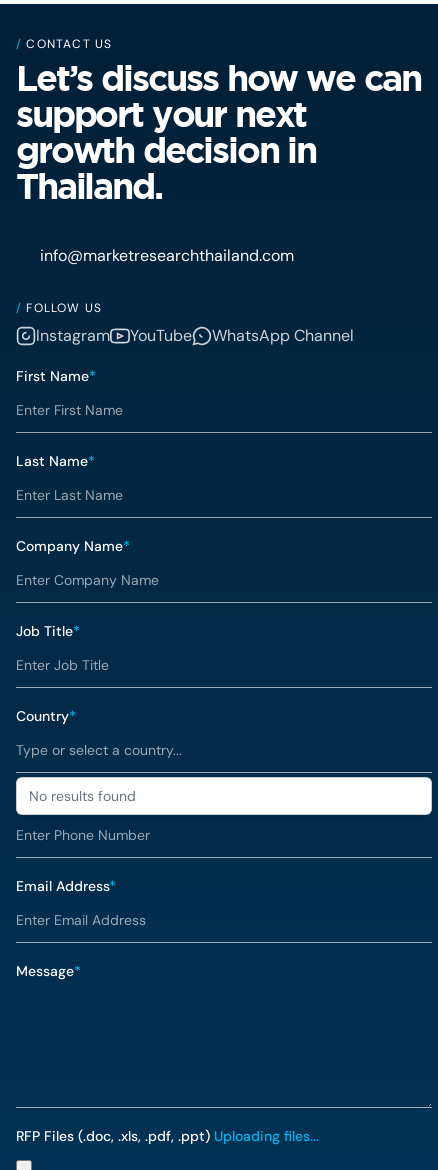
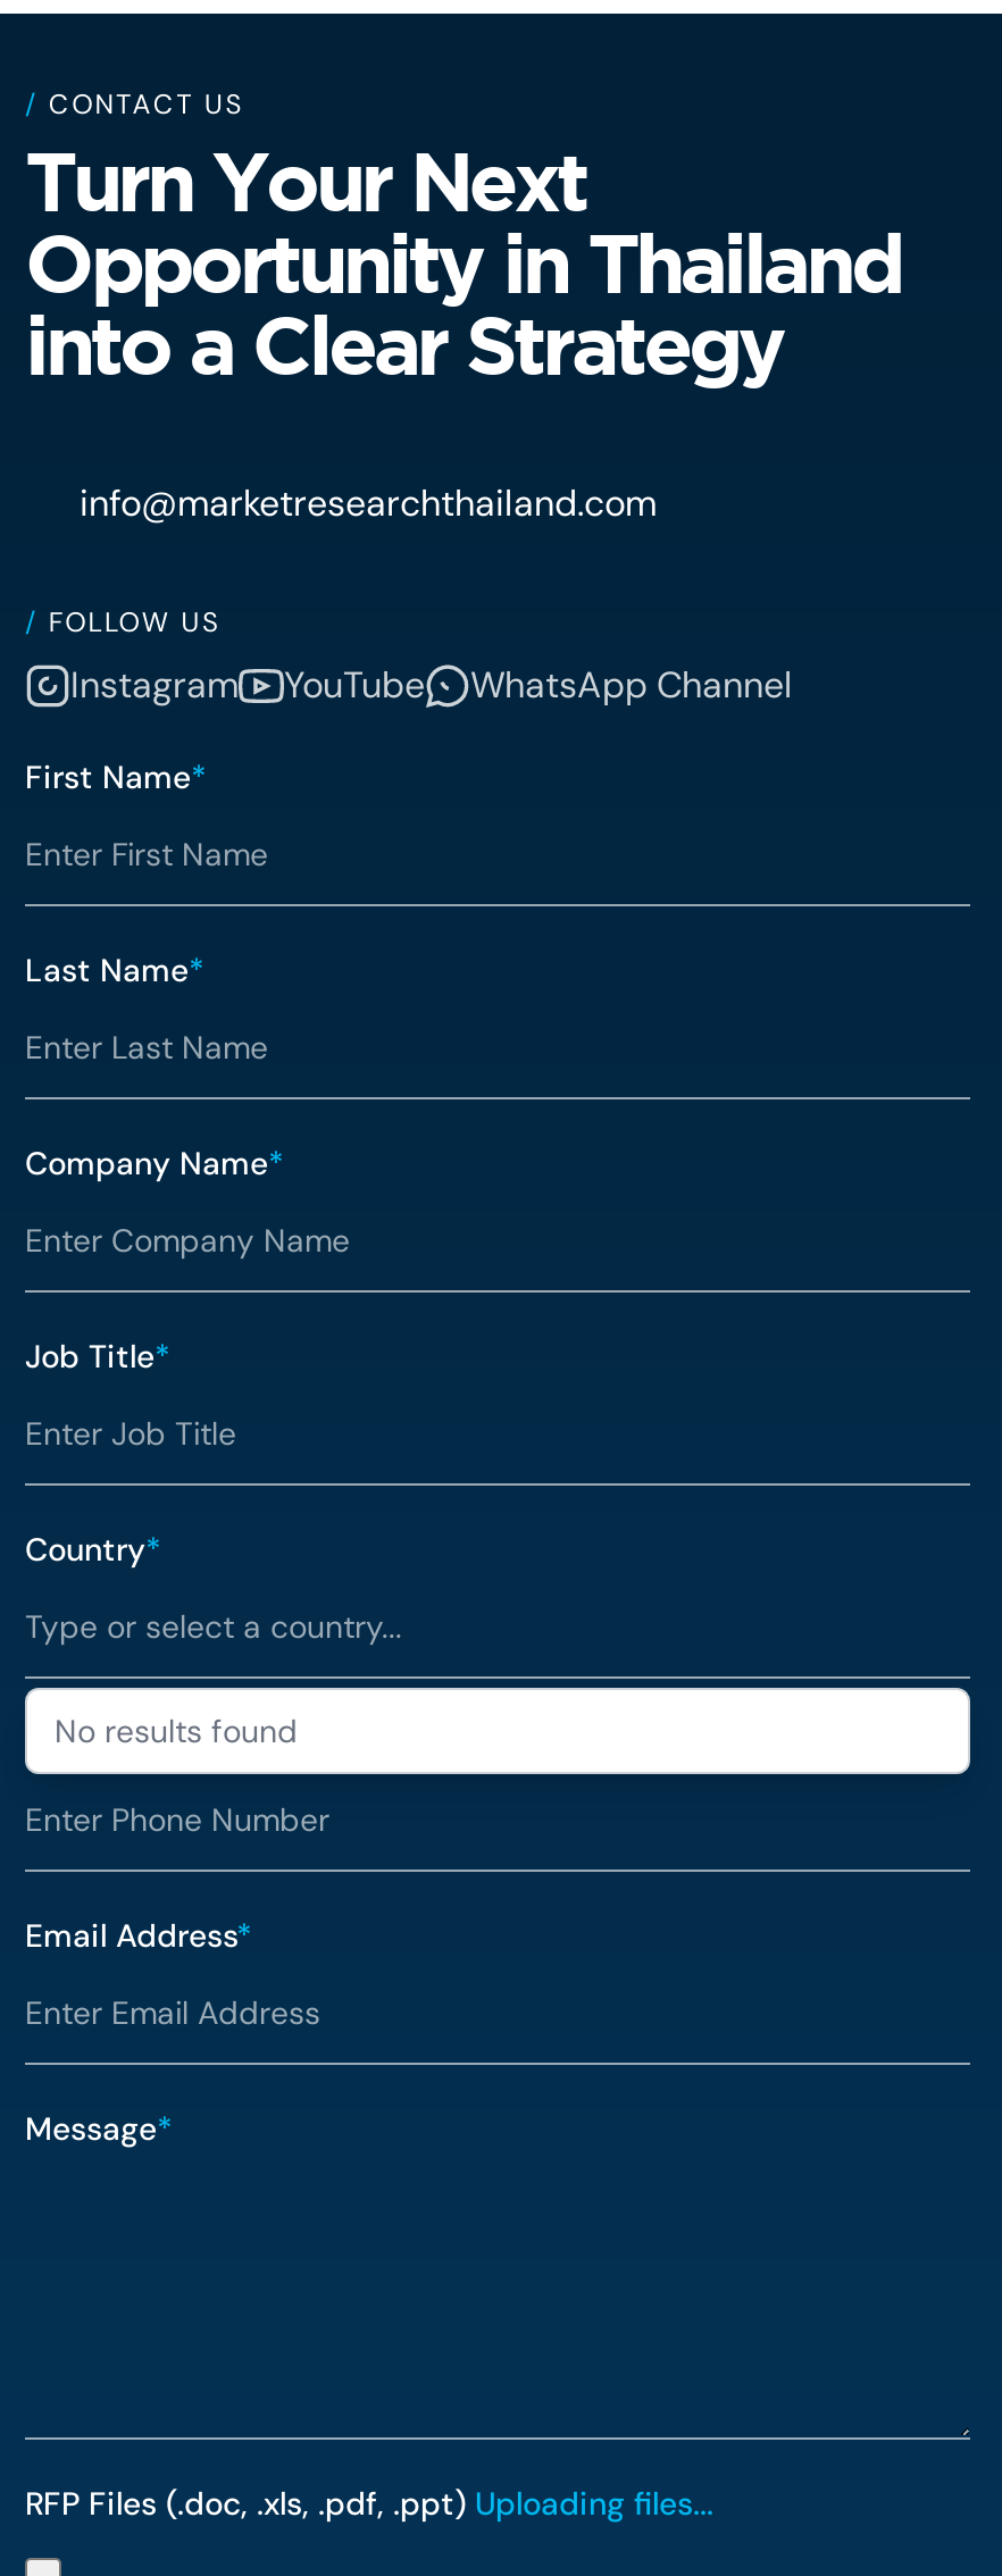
- Let’s discuss how we can
- support your next
- growth decision in
- Thailand.
+ Turn Your Next
+ Opportunity in Thailand
+ into a Clear Strategy
